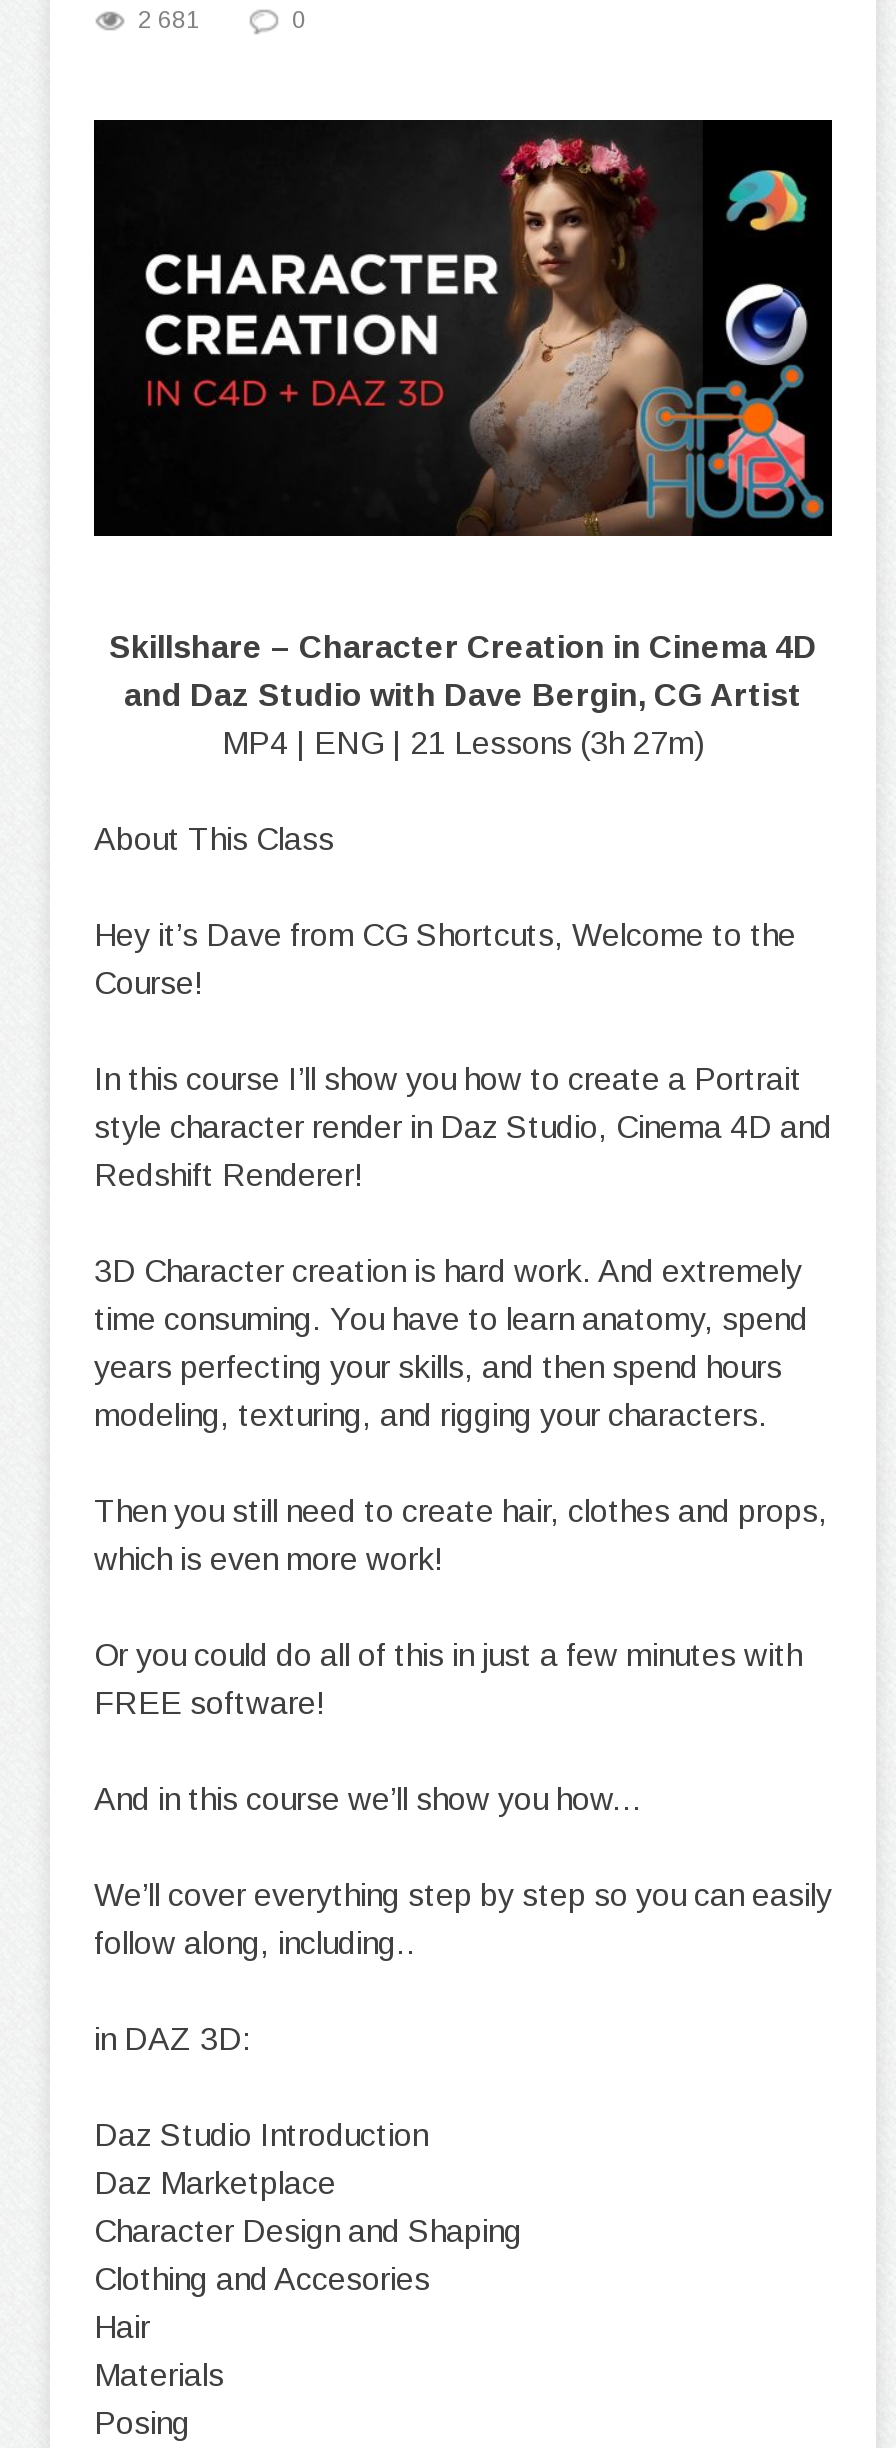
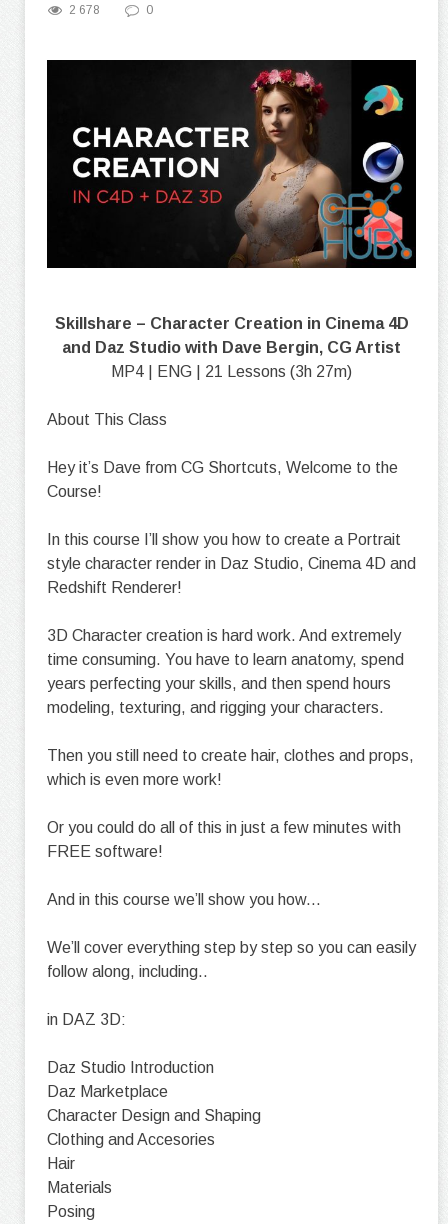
- 2 681
+ 2 678
